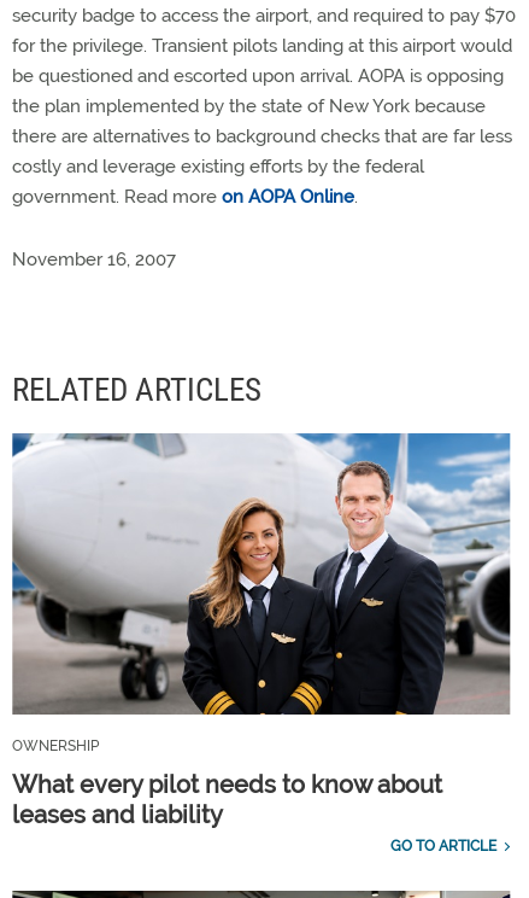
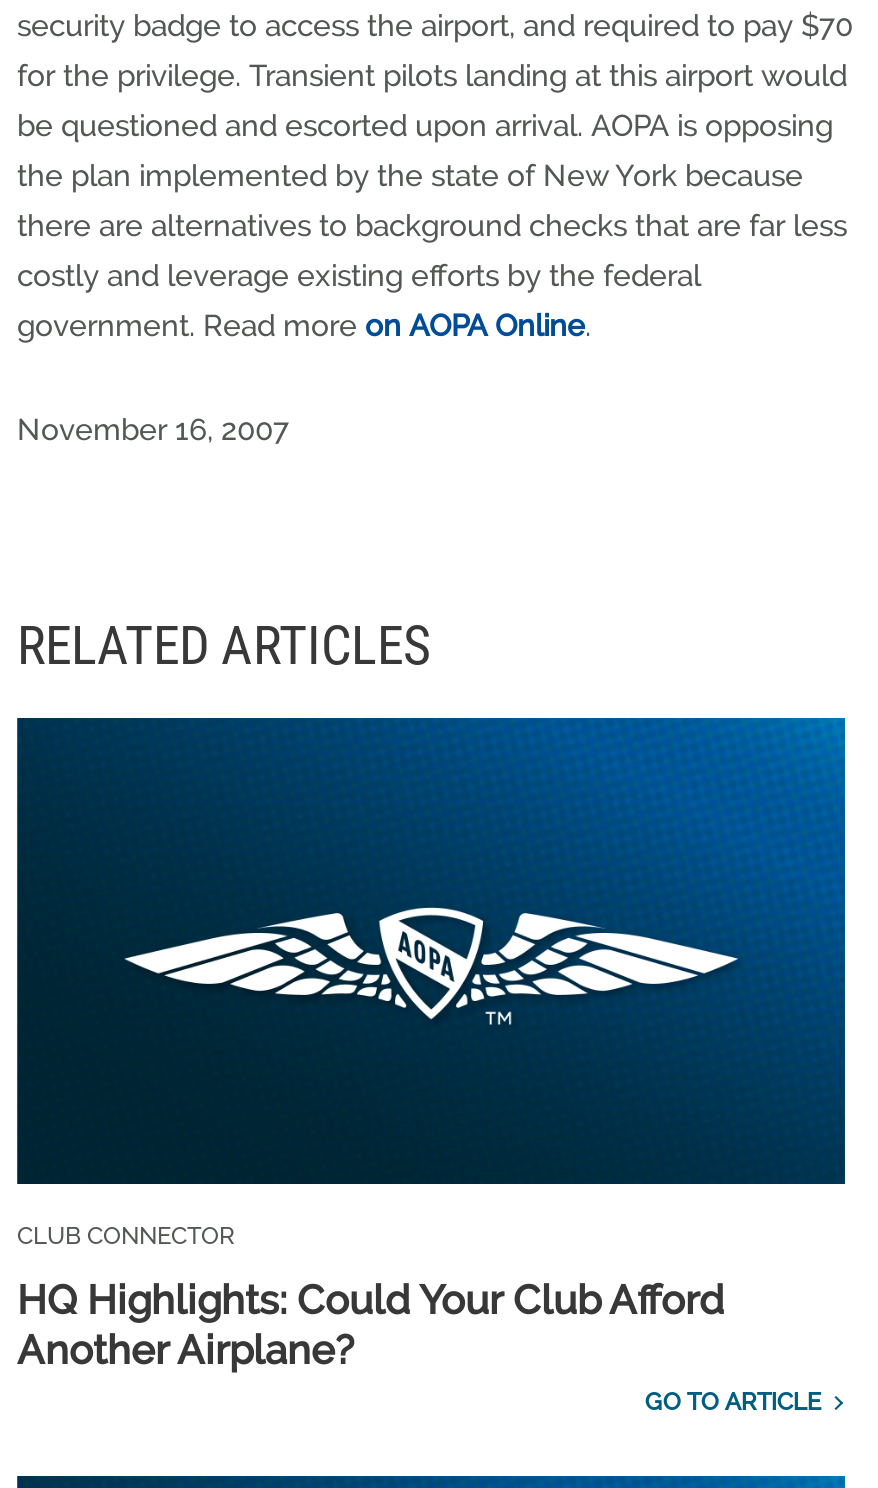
- [image]
- OWNERSHIP
+ [image]
+ CLUB CONNECTOR

- What every pilot needs to know about
- leases and liability
+ HQ Highlights: Could Your Club Afford
+ Another Airplane?
